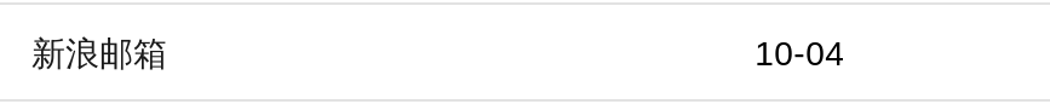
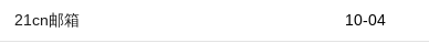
- 新浪邮箱
+ 21cn邮箱
